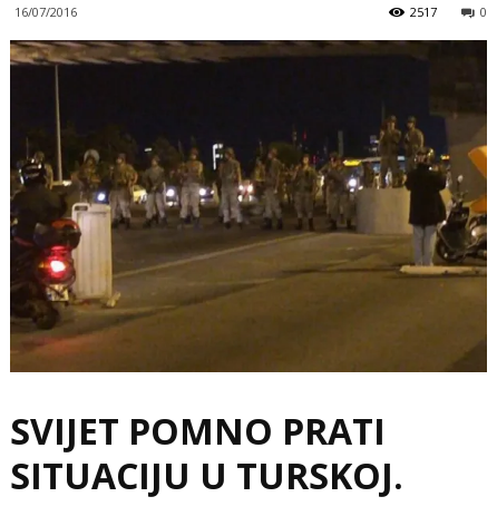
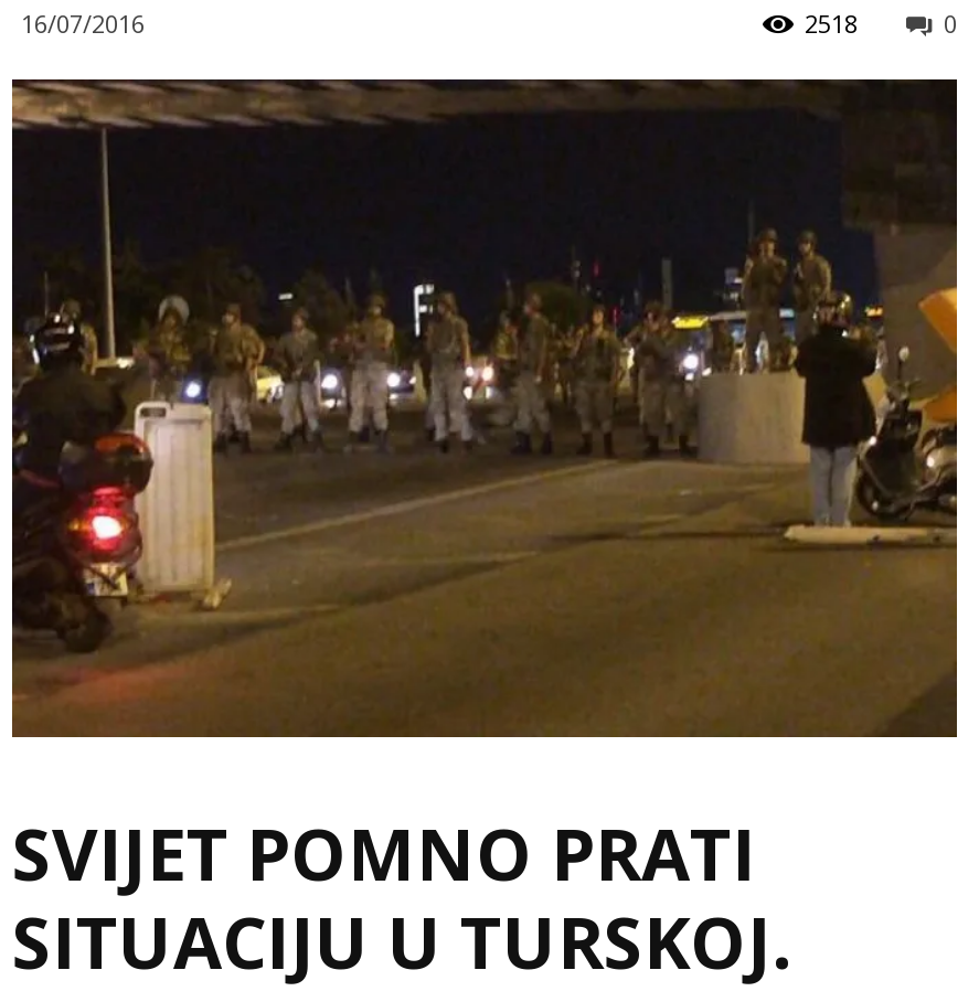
- 2517
+ 2518
